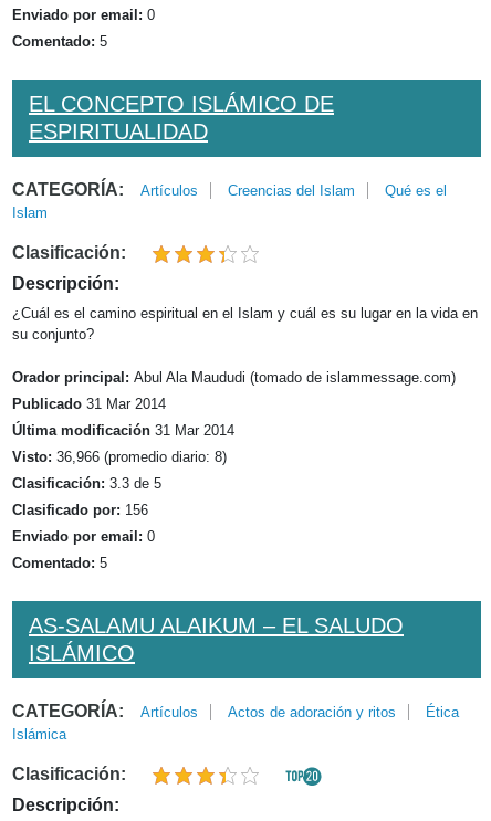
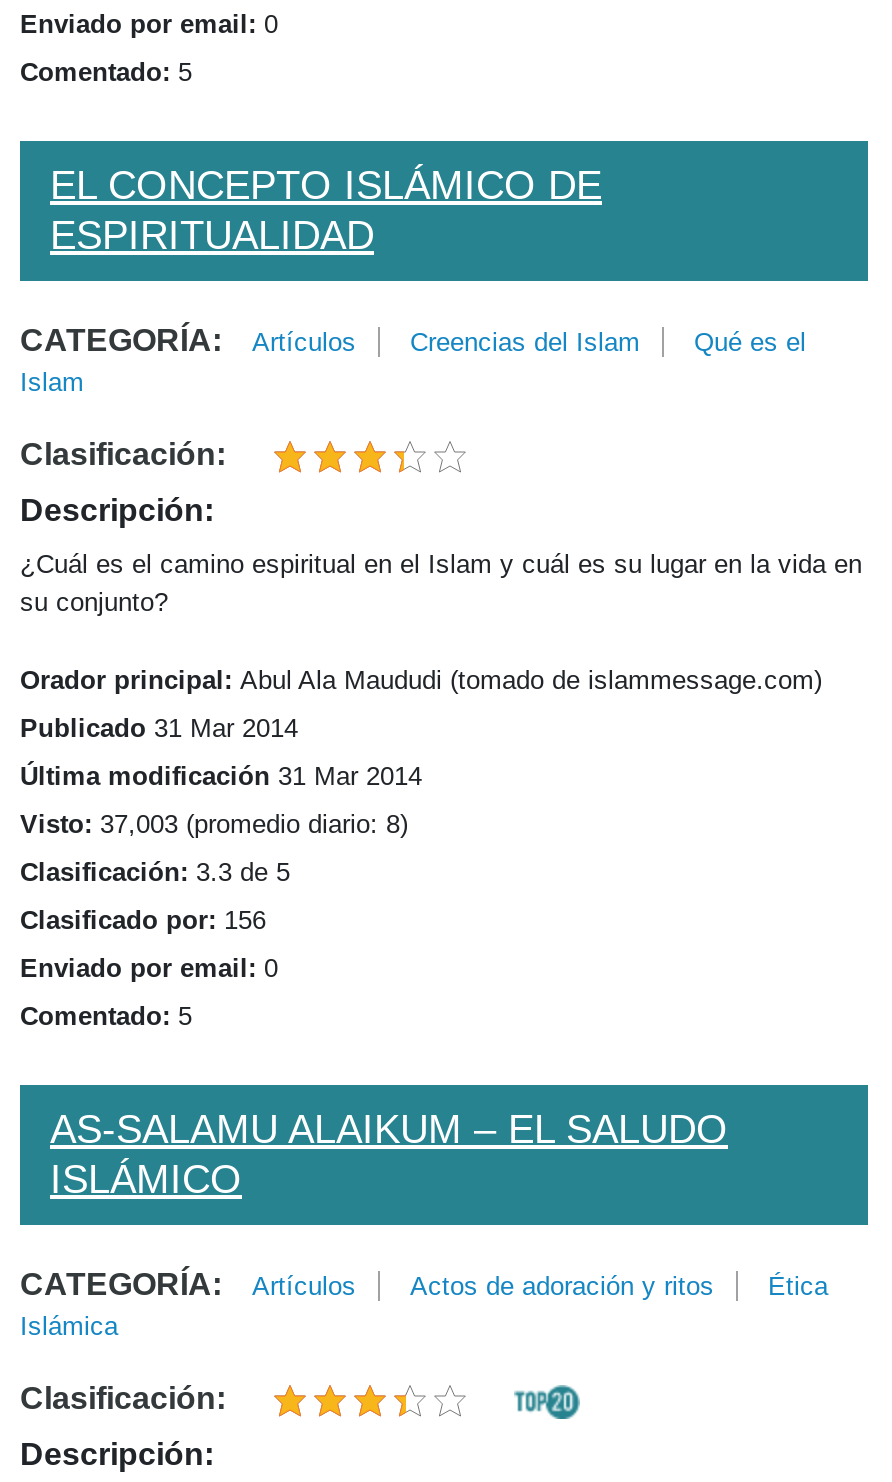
- Visto: 36,966 (promedio diario: 8)
+ Visto: 37,003 (promedio diario: 8)
